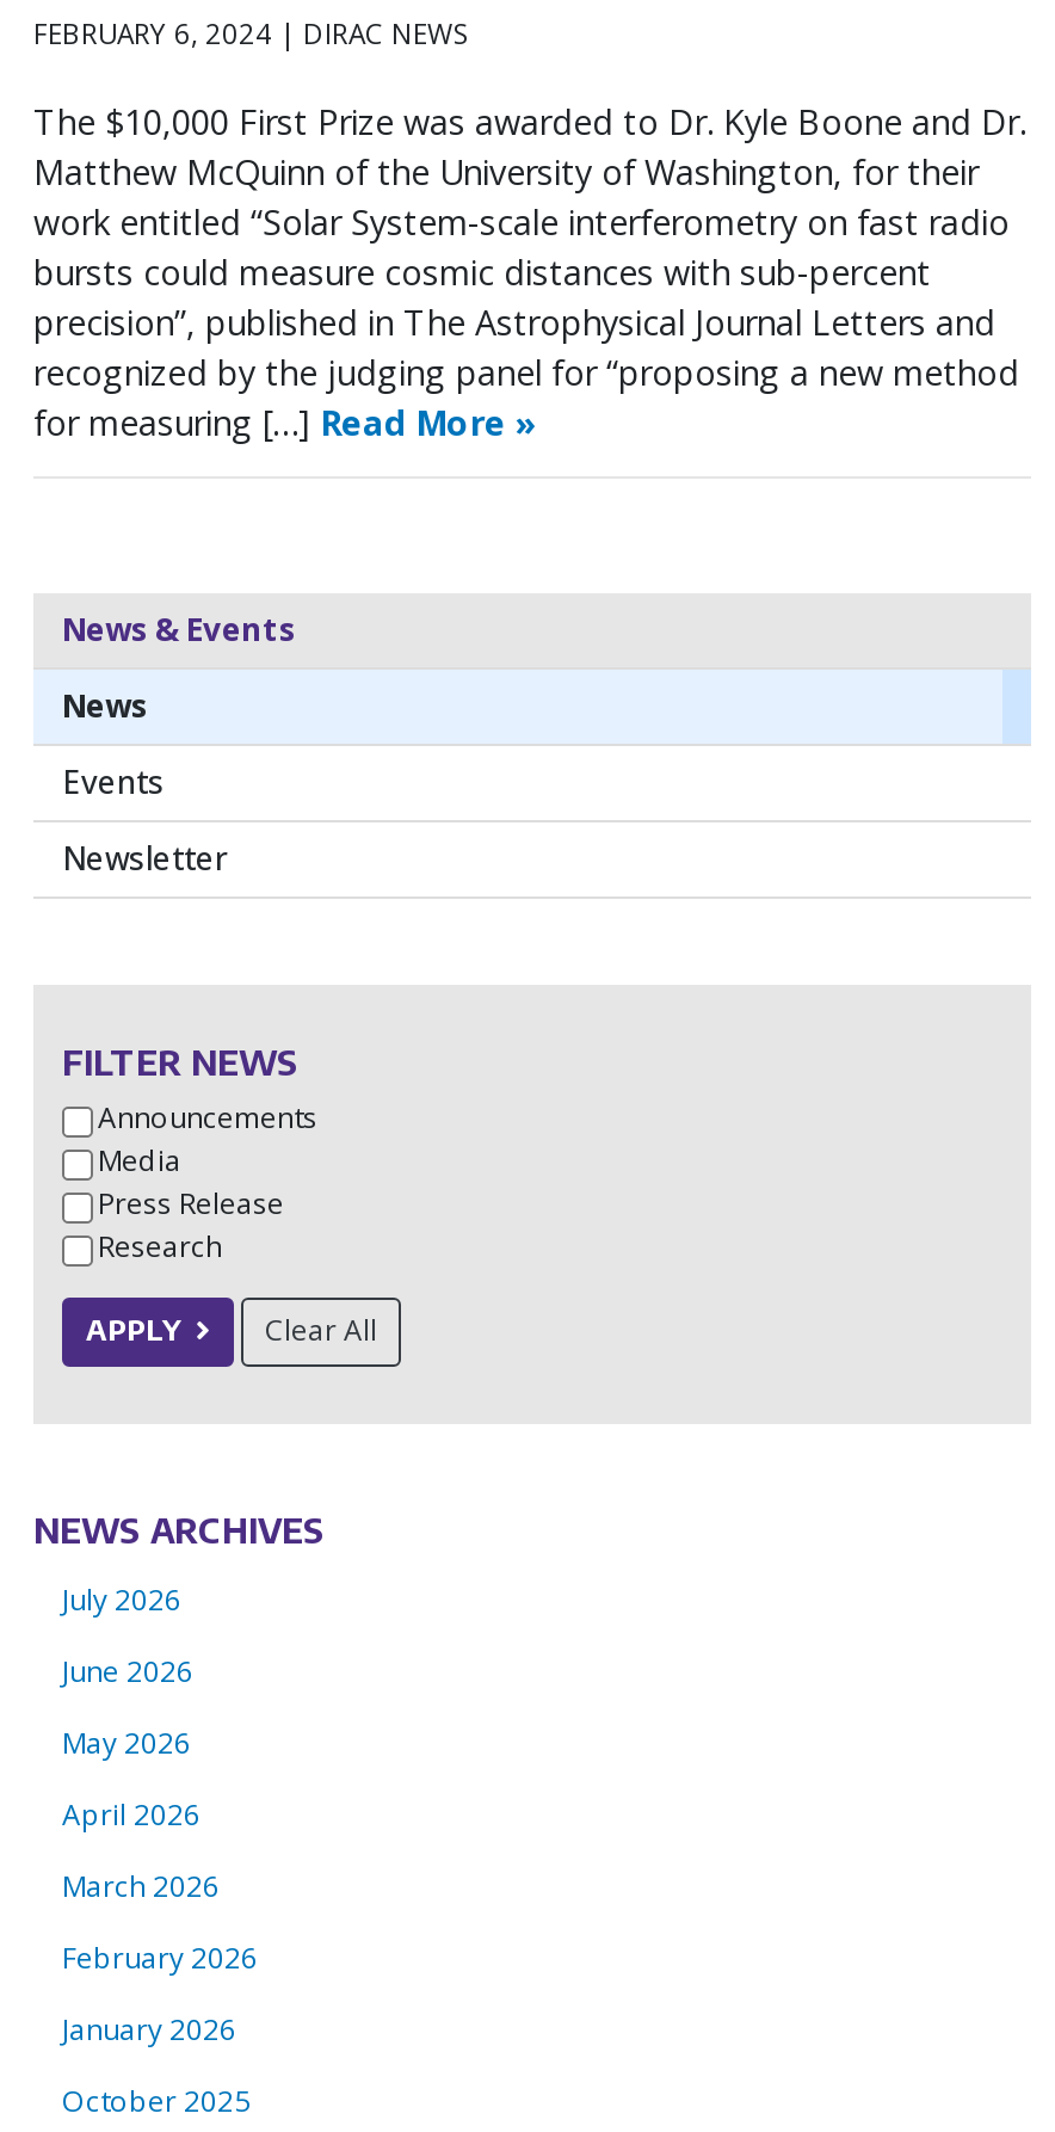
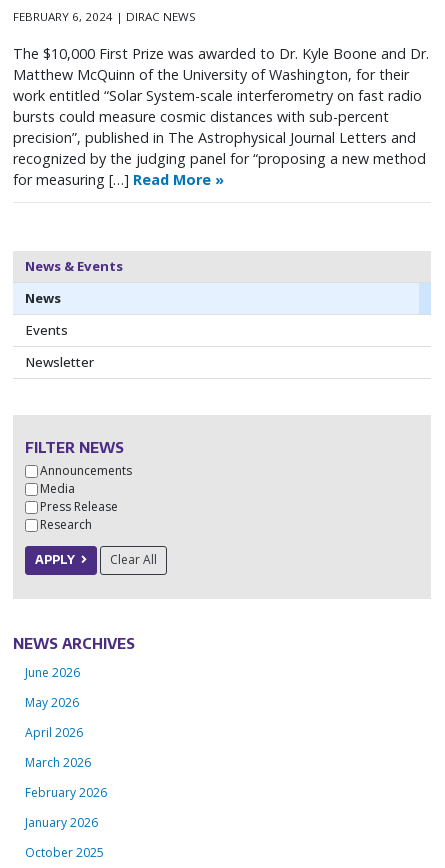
- July 2026
